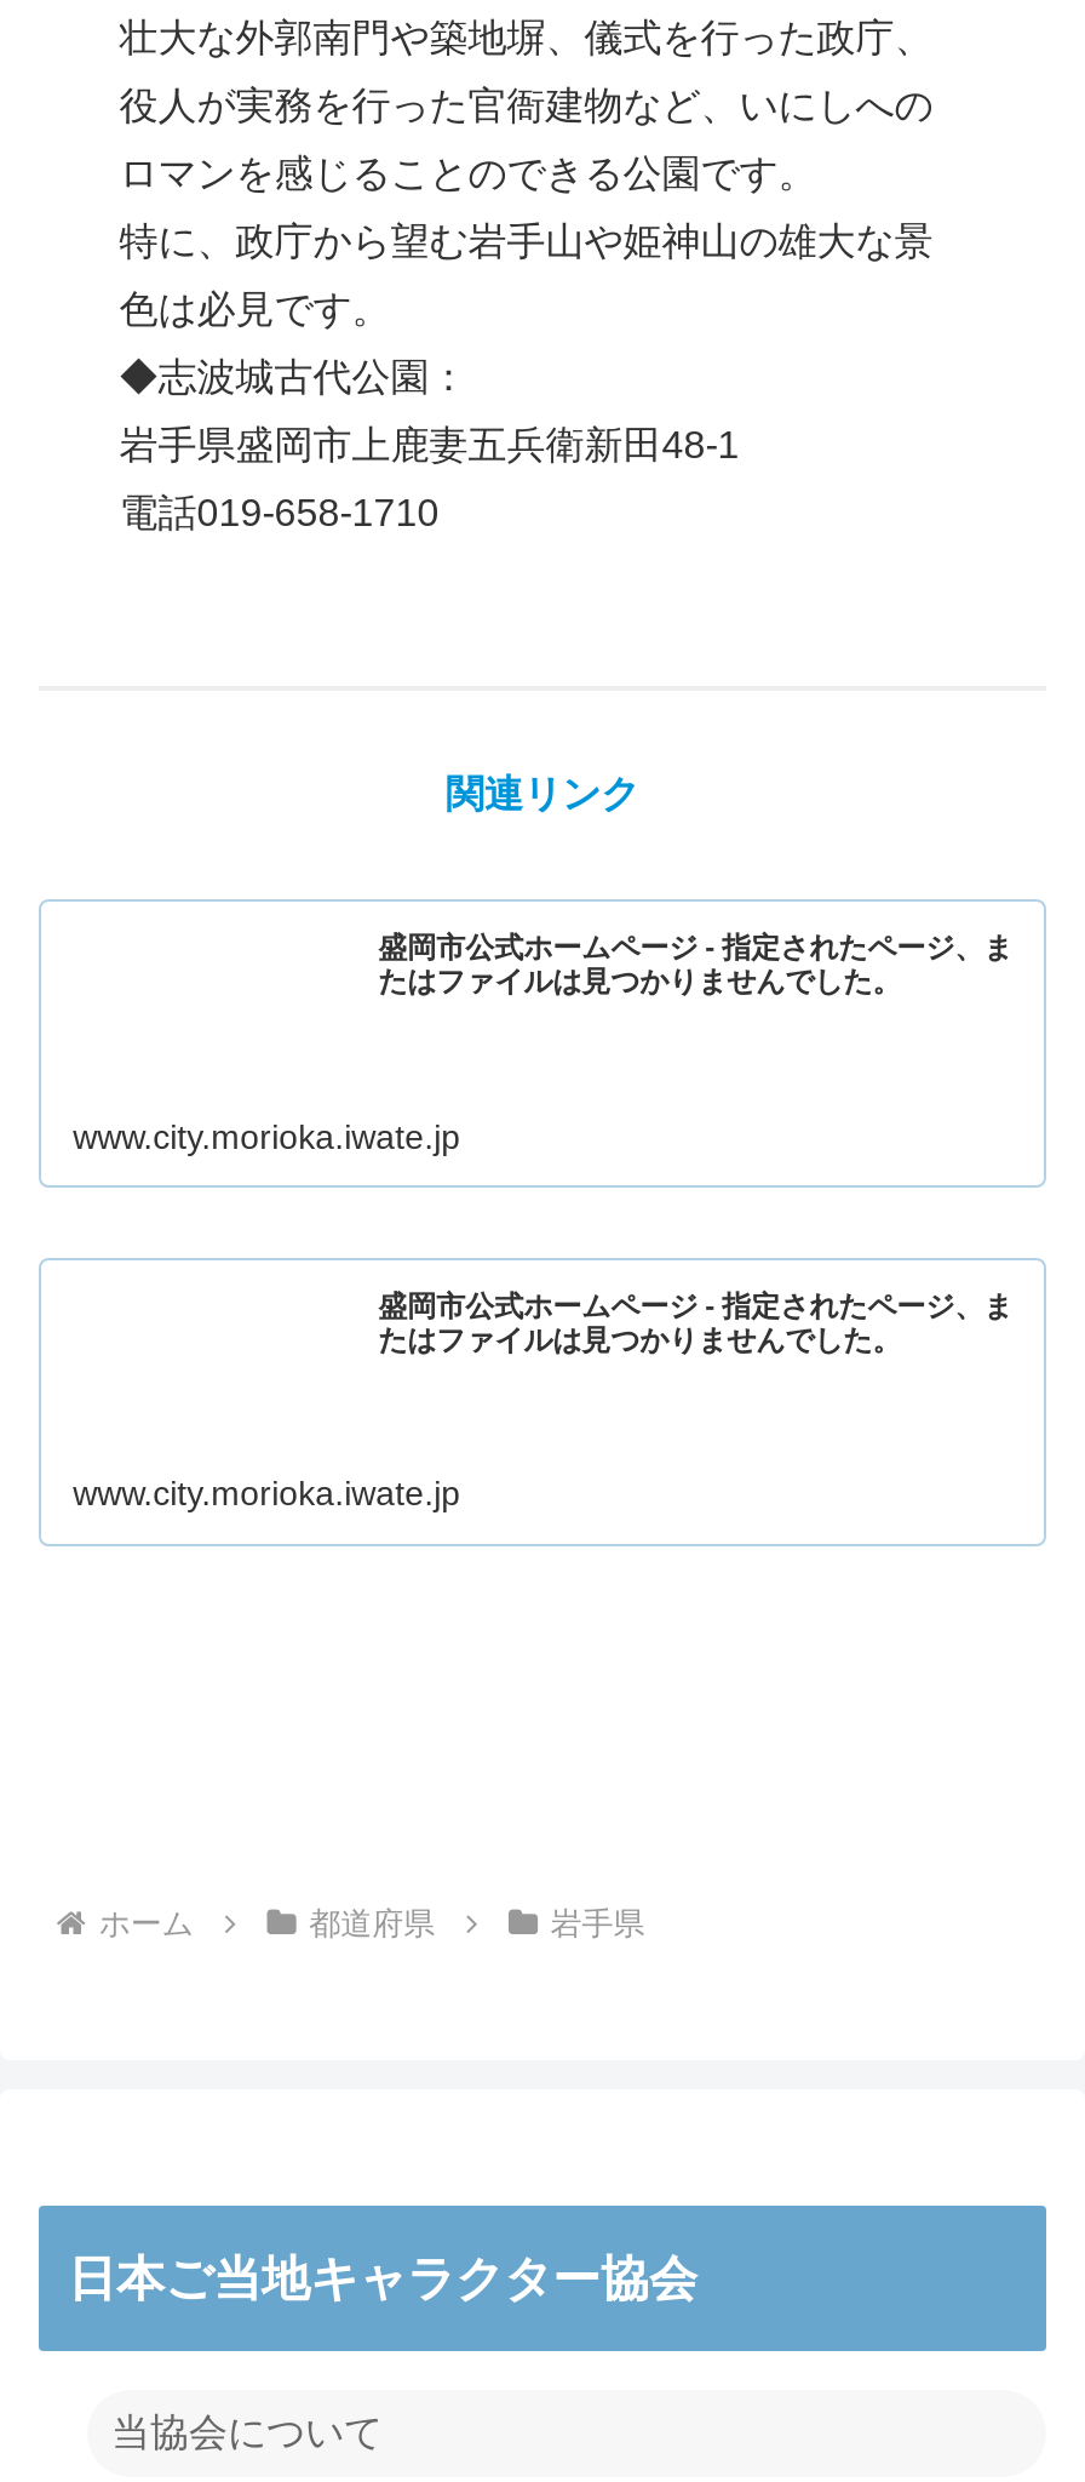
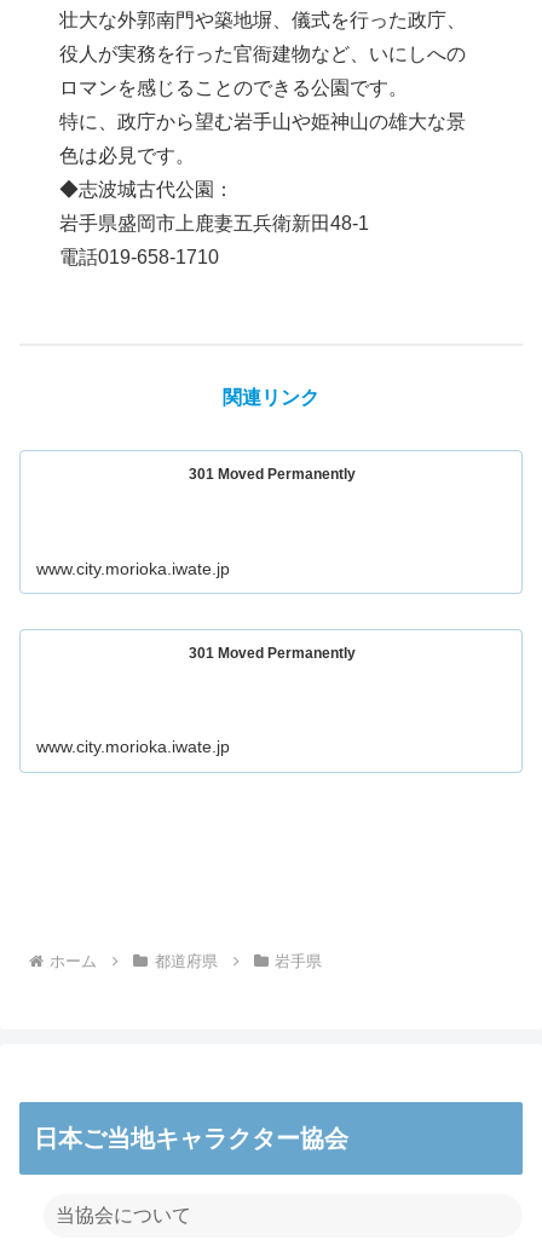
- 盛岡市公式ホームページ - 指定されたページ、ま
- たはファイルは見つかりませんでした。
+ 301 Moved Permanently

- 盛岡市公式ホームページ - 指定されたページ、ま
- たはファイルは見つかりませんでした。
+ 301 Moved Permanently
